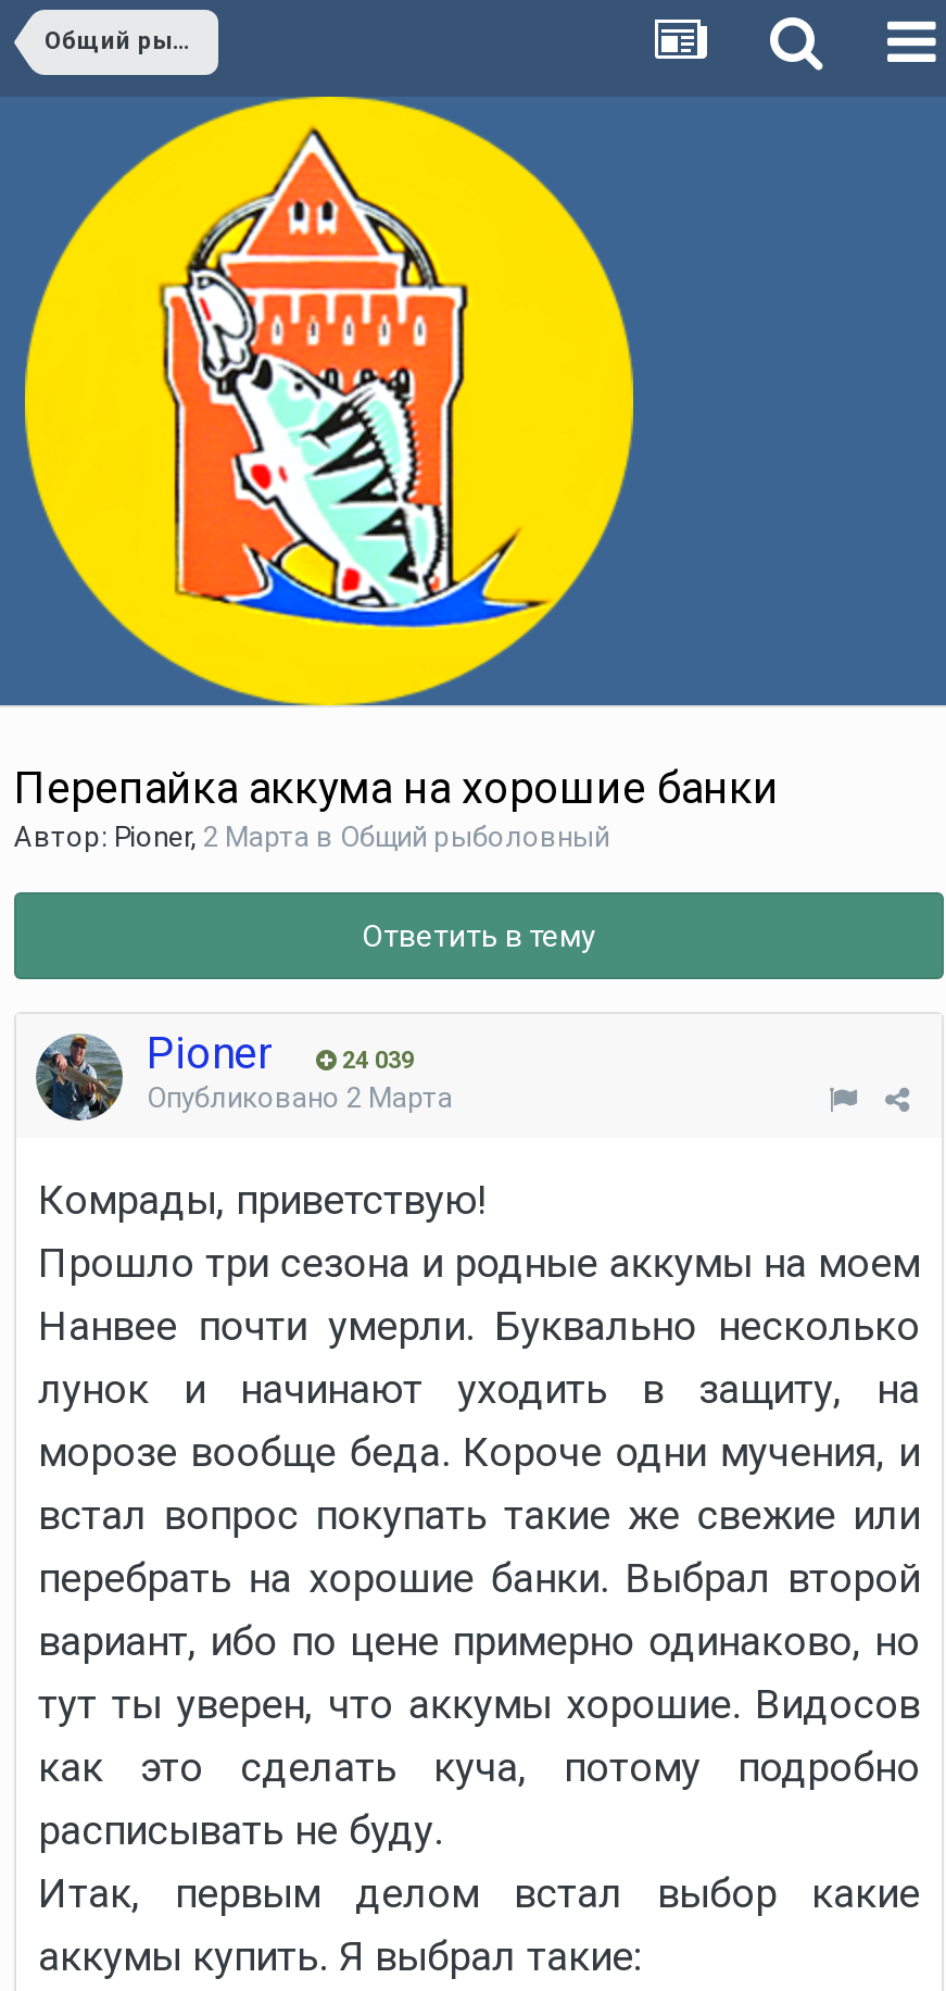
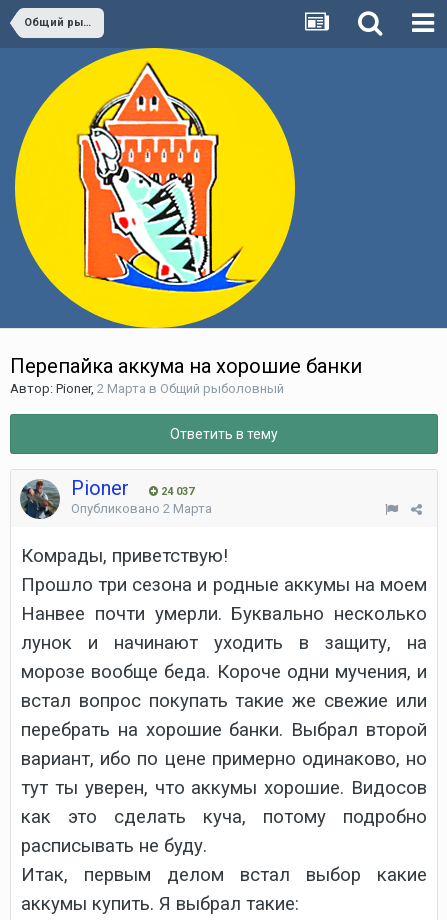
- 24 039
+ 24 037
